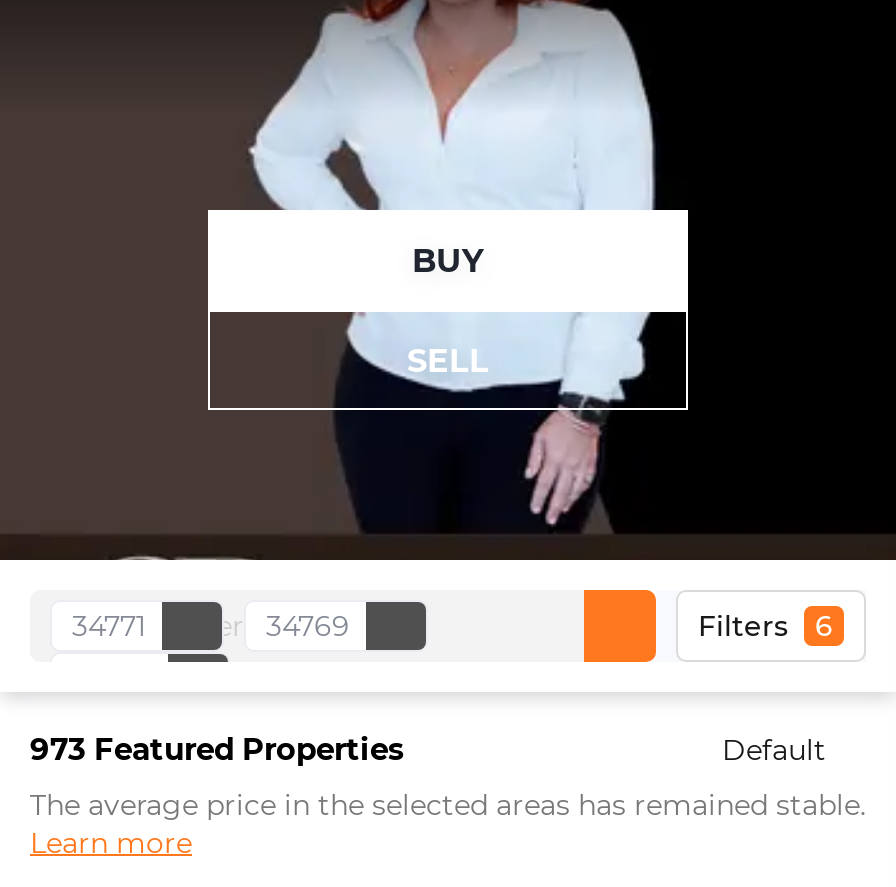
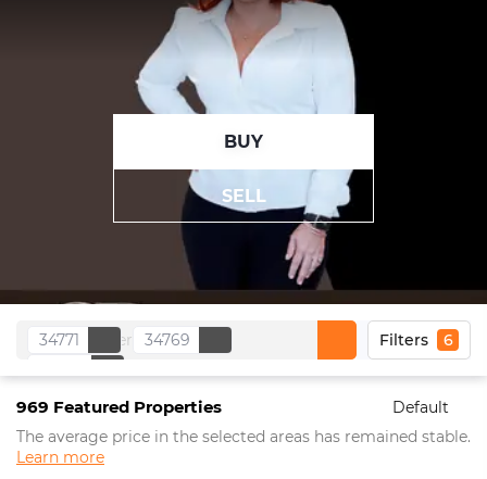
- 973 Featured Properties
+ 969 Featured Properties
